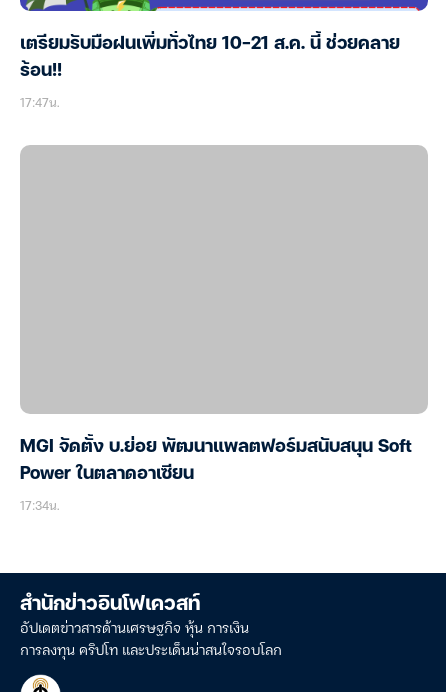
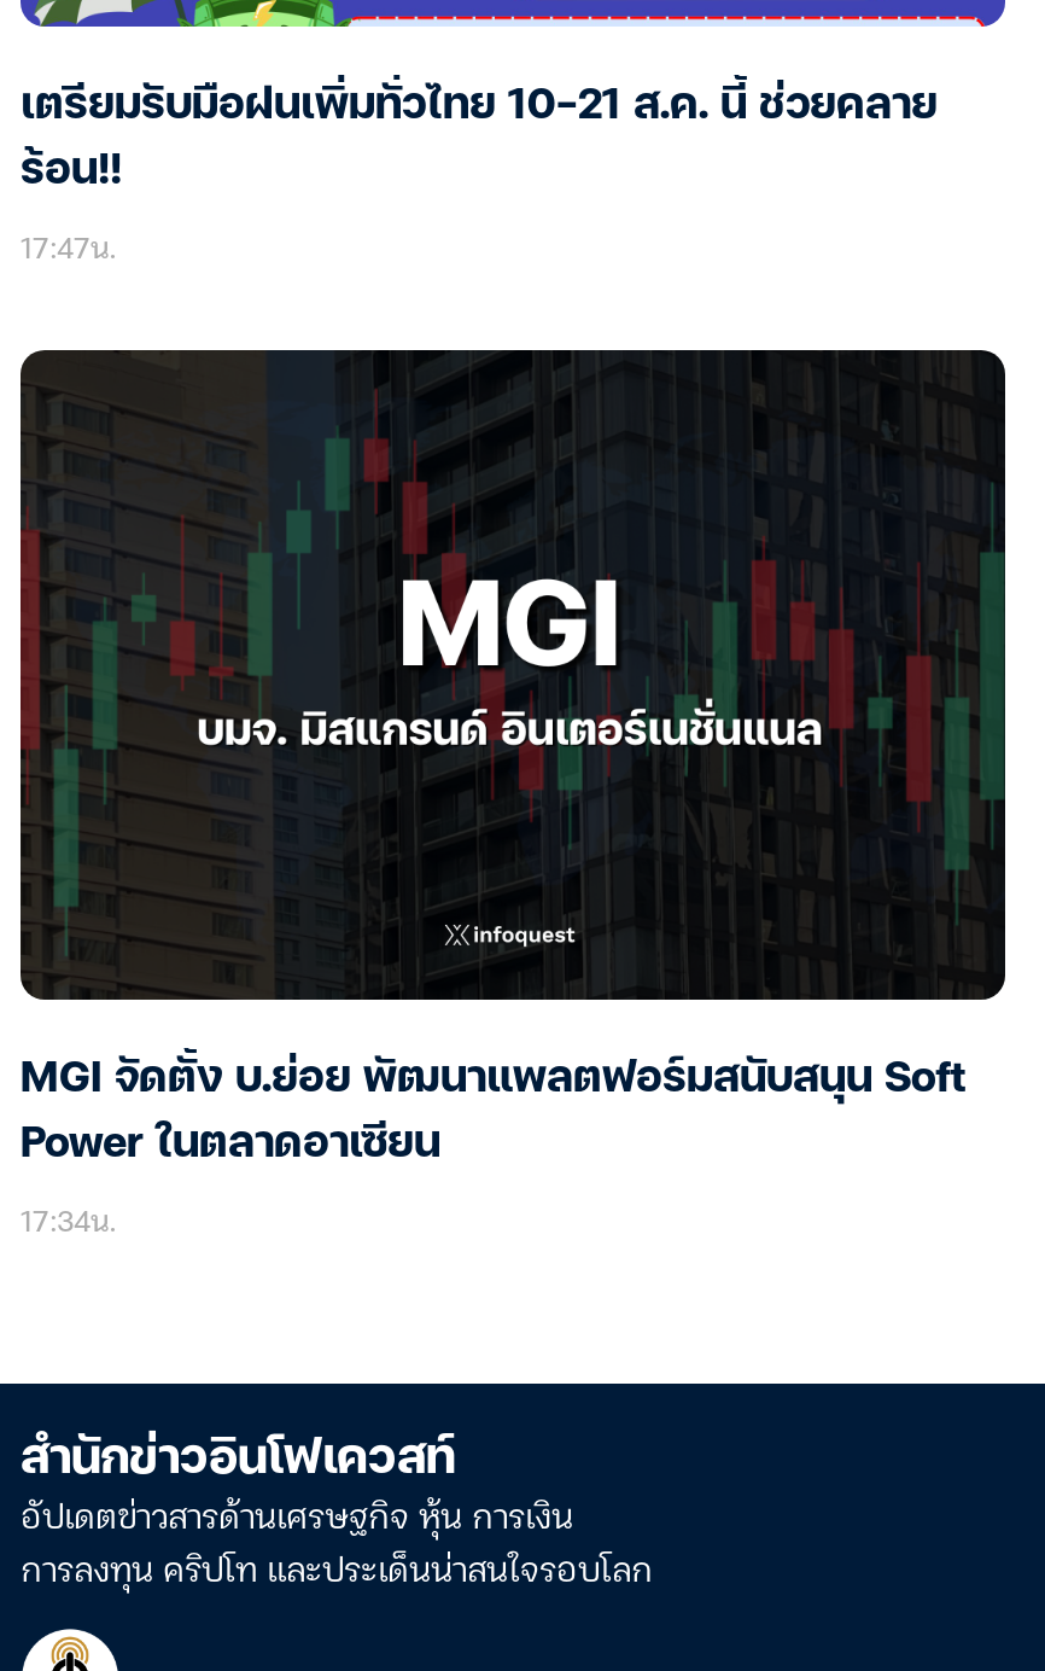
+ [image]
